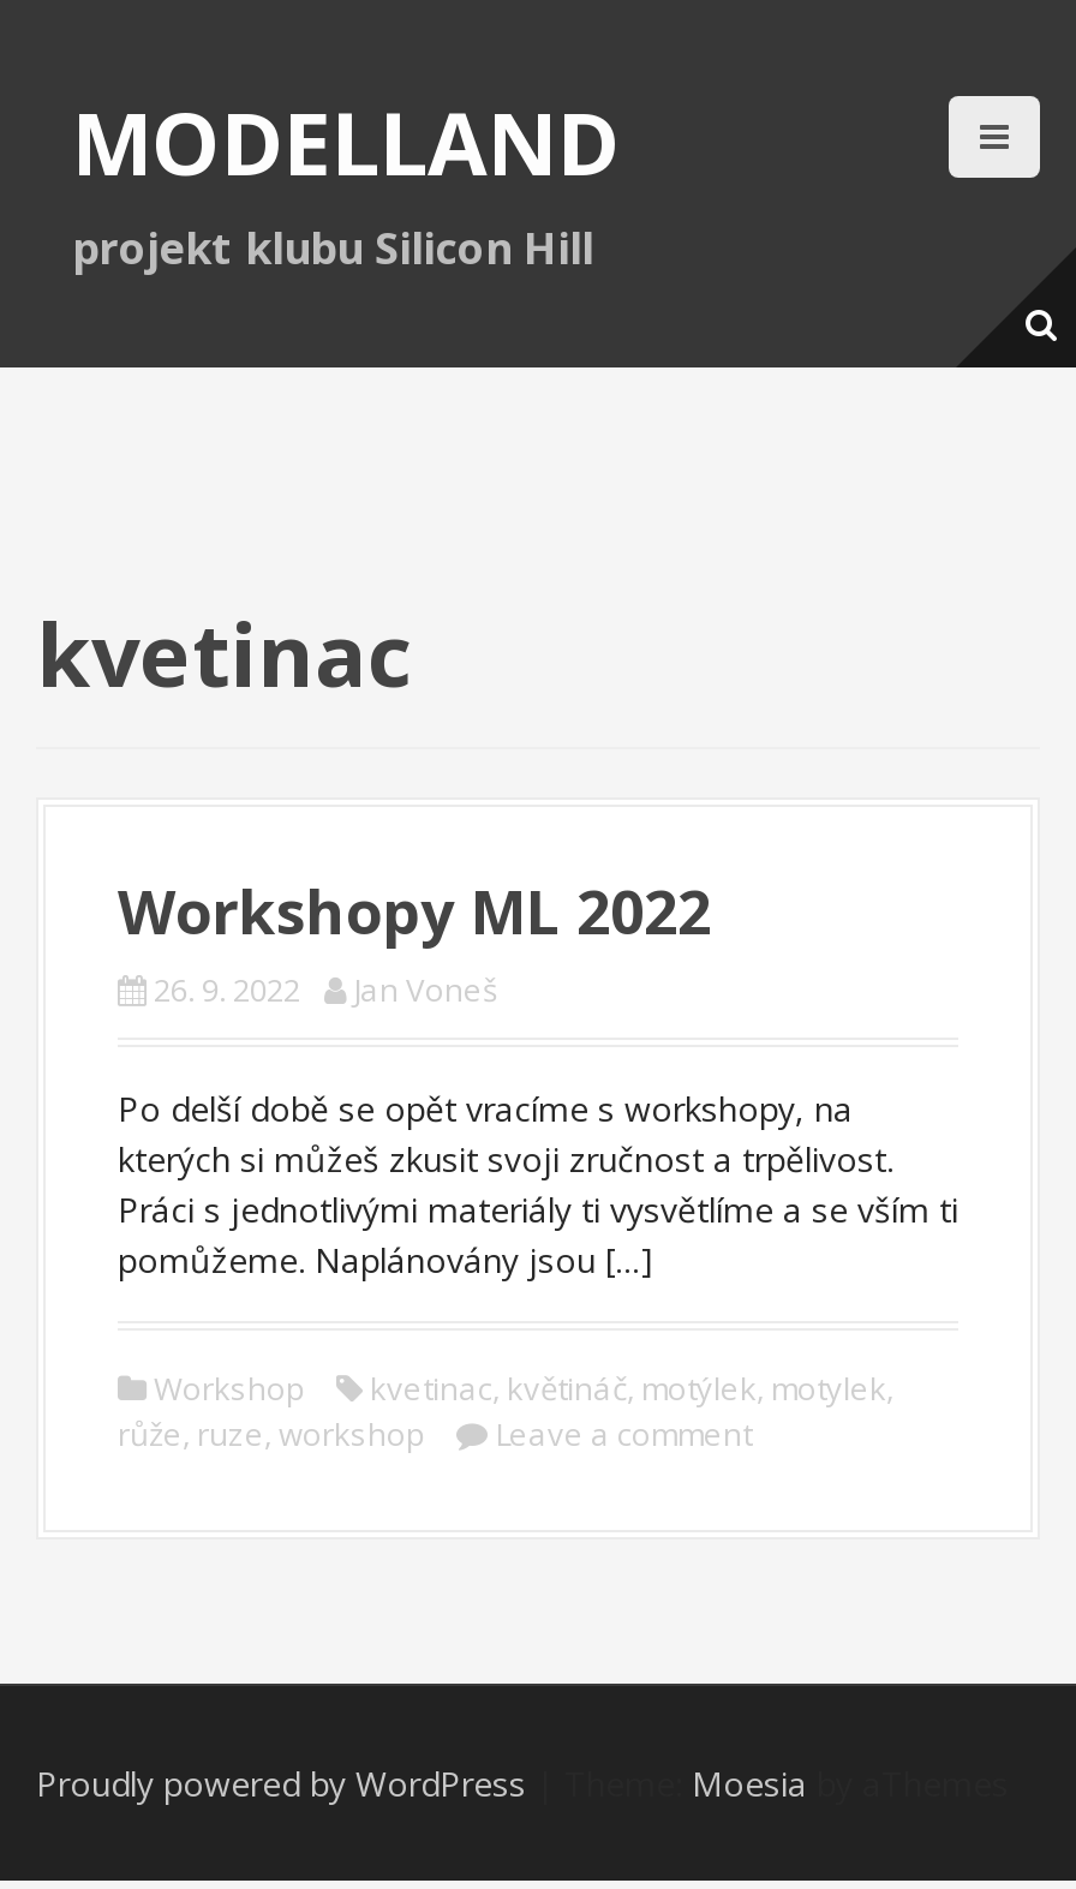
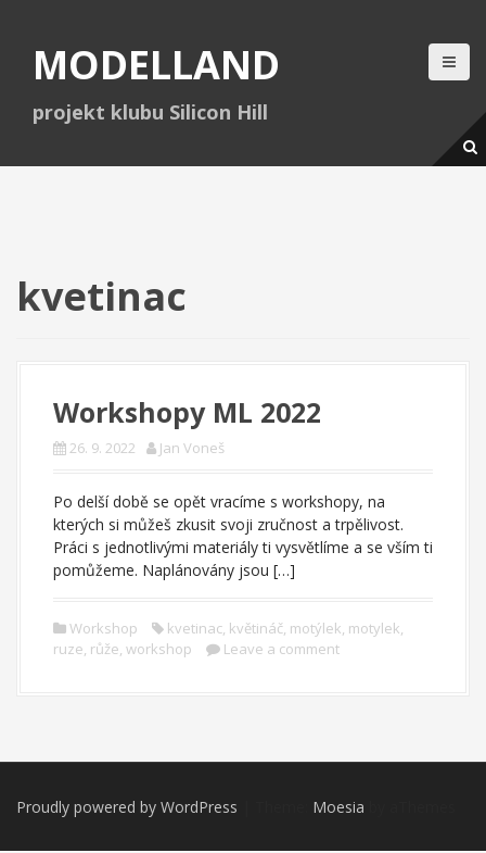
- růže, ruze, workshop
+ ruze, růže, workshop
